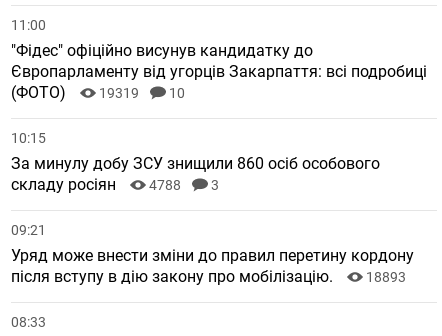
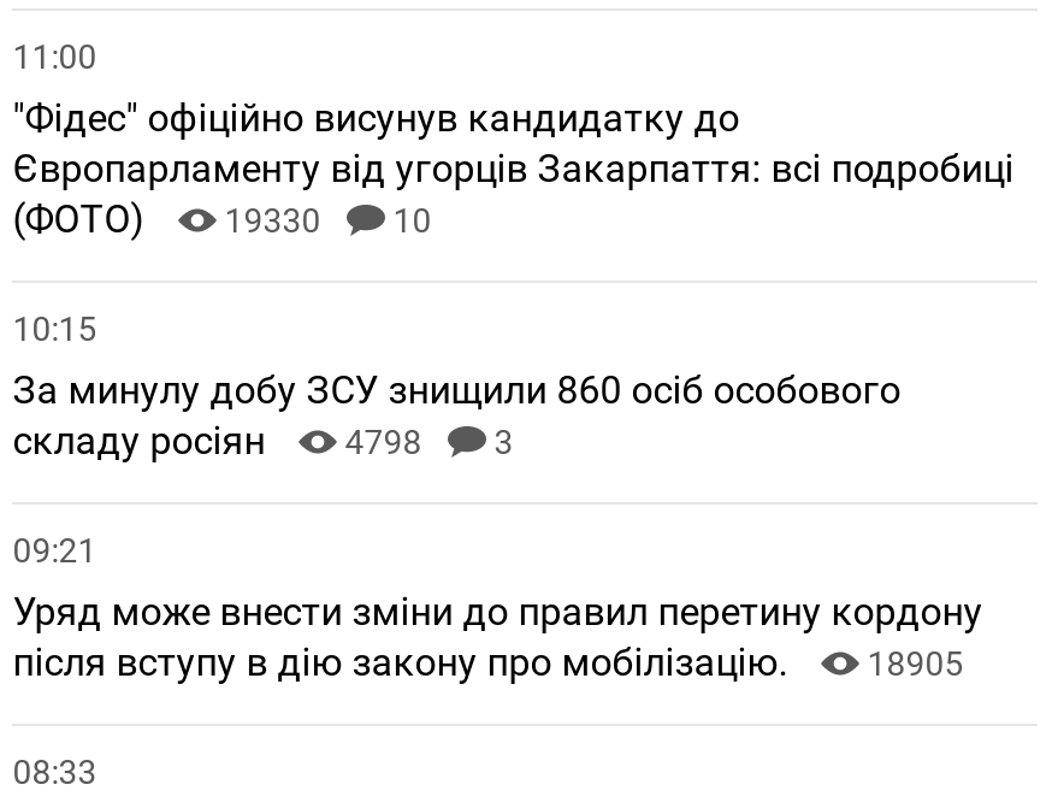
- (ФОТО) 19319 10
+ (ФОТО) 19330 10

- складу росіян 4788 3
+ складу росіян 4798 3

- після вступу в дію закону про мобілізацію. 18893
+ після вступу в дію закону про мобілізацію. 18905
